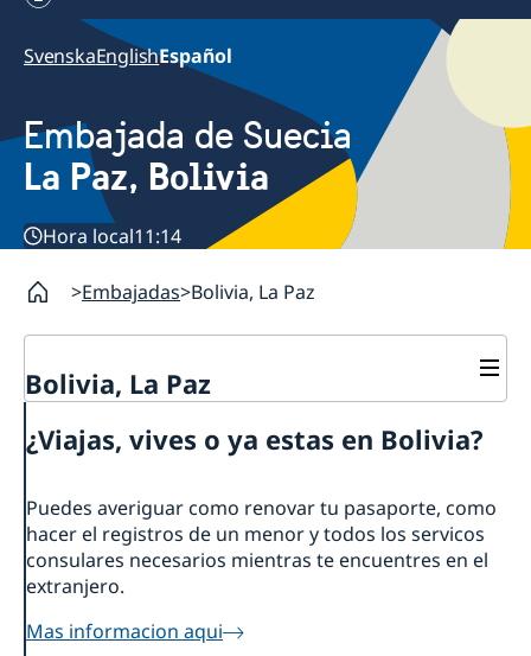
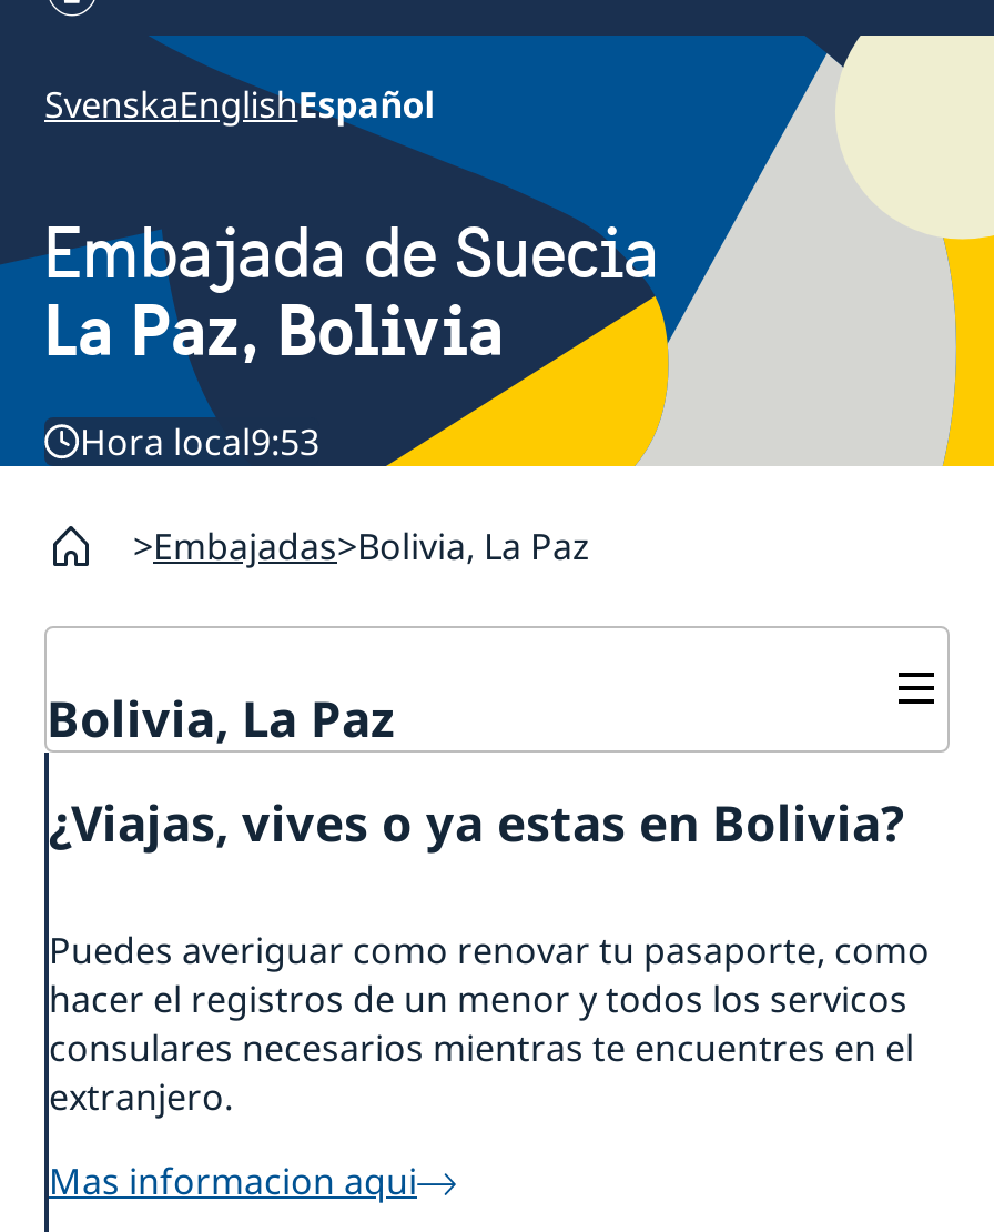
- Hora local11:14
+ Hora local9:53
